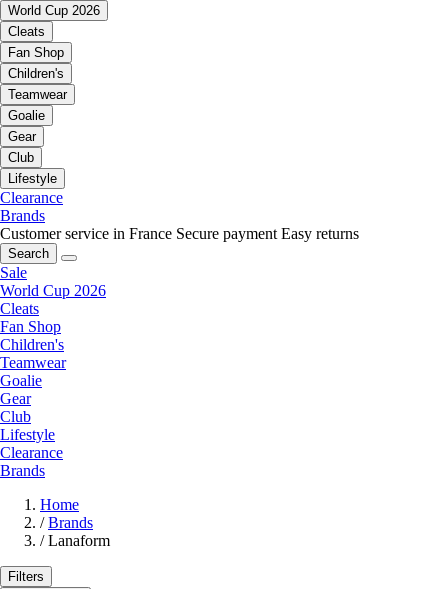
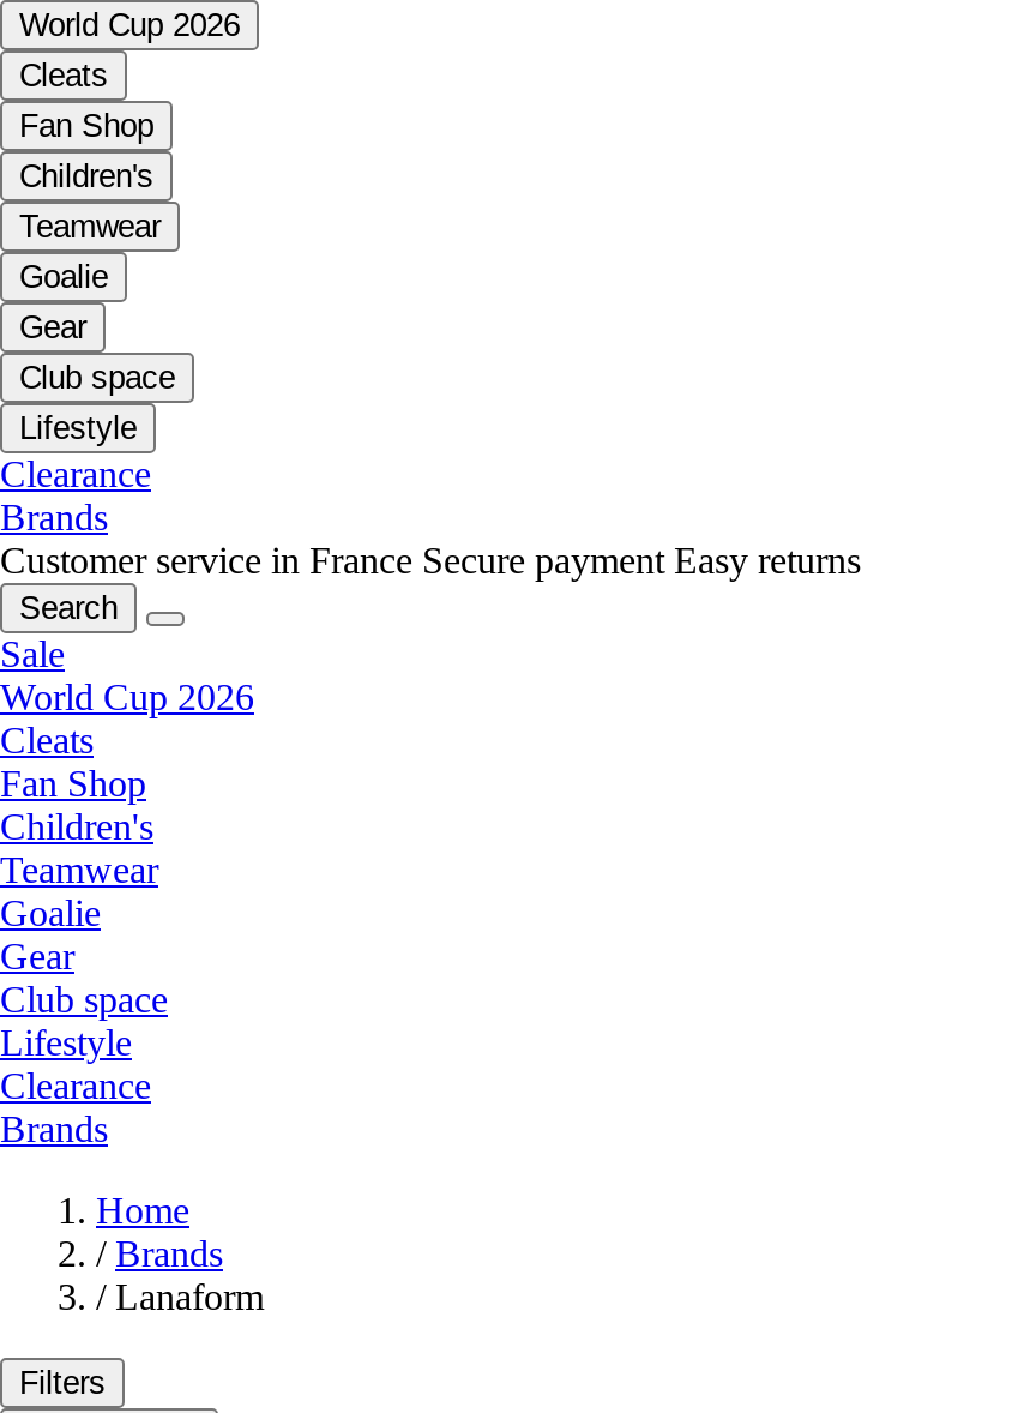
- Club
+ Club space

- Club
+ Club space
